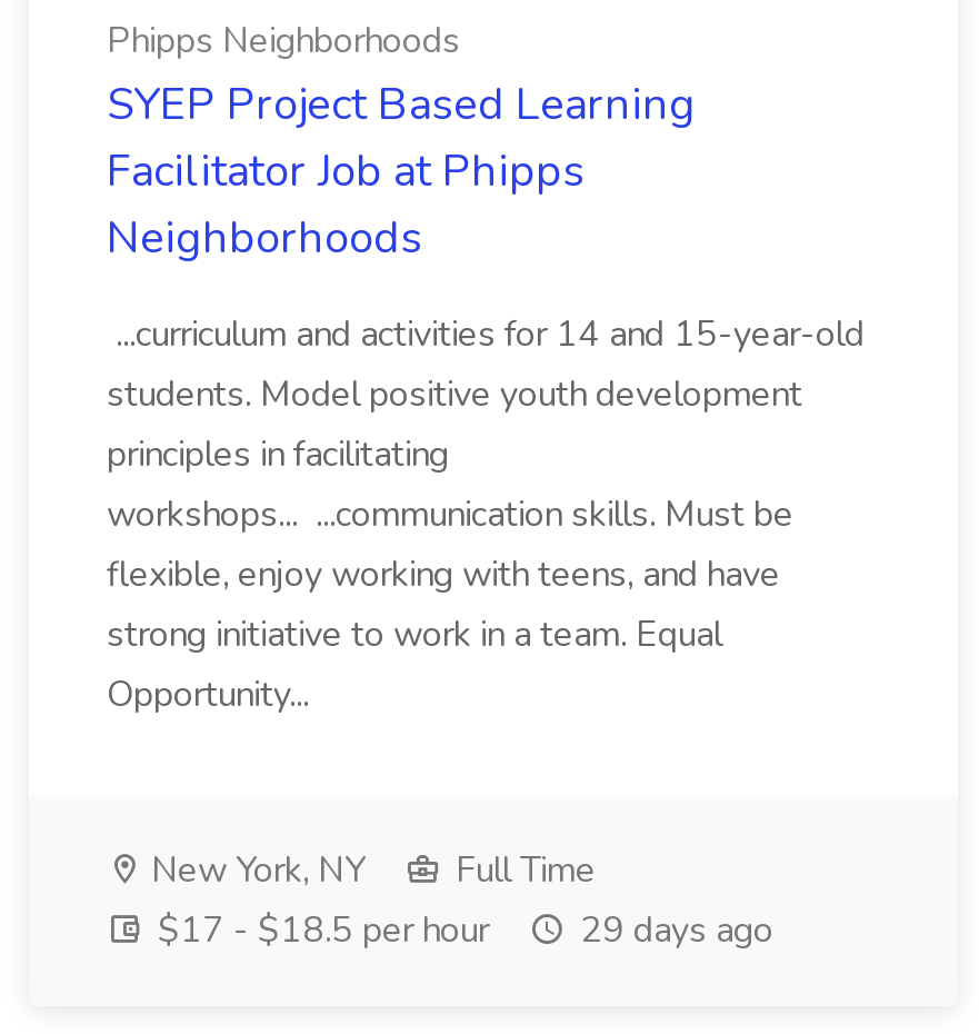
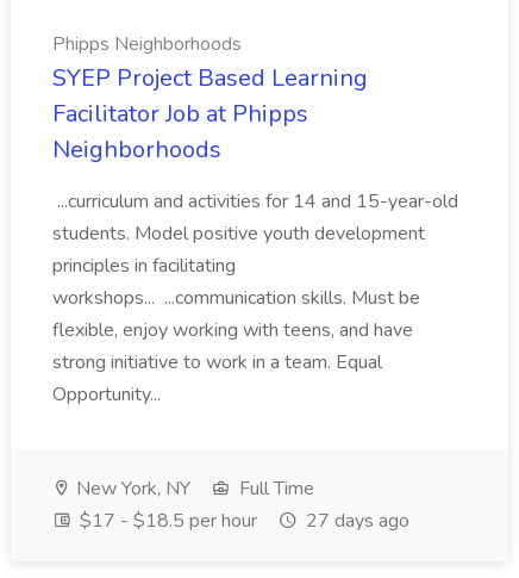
- $17 - $18.5 per hour 29 days ago
+ $17 - $18.5 per hour 27 days ago
